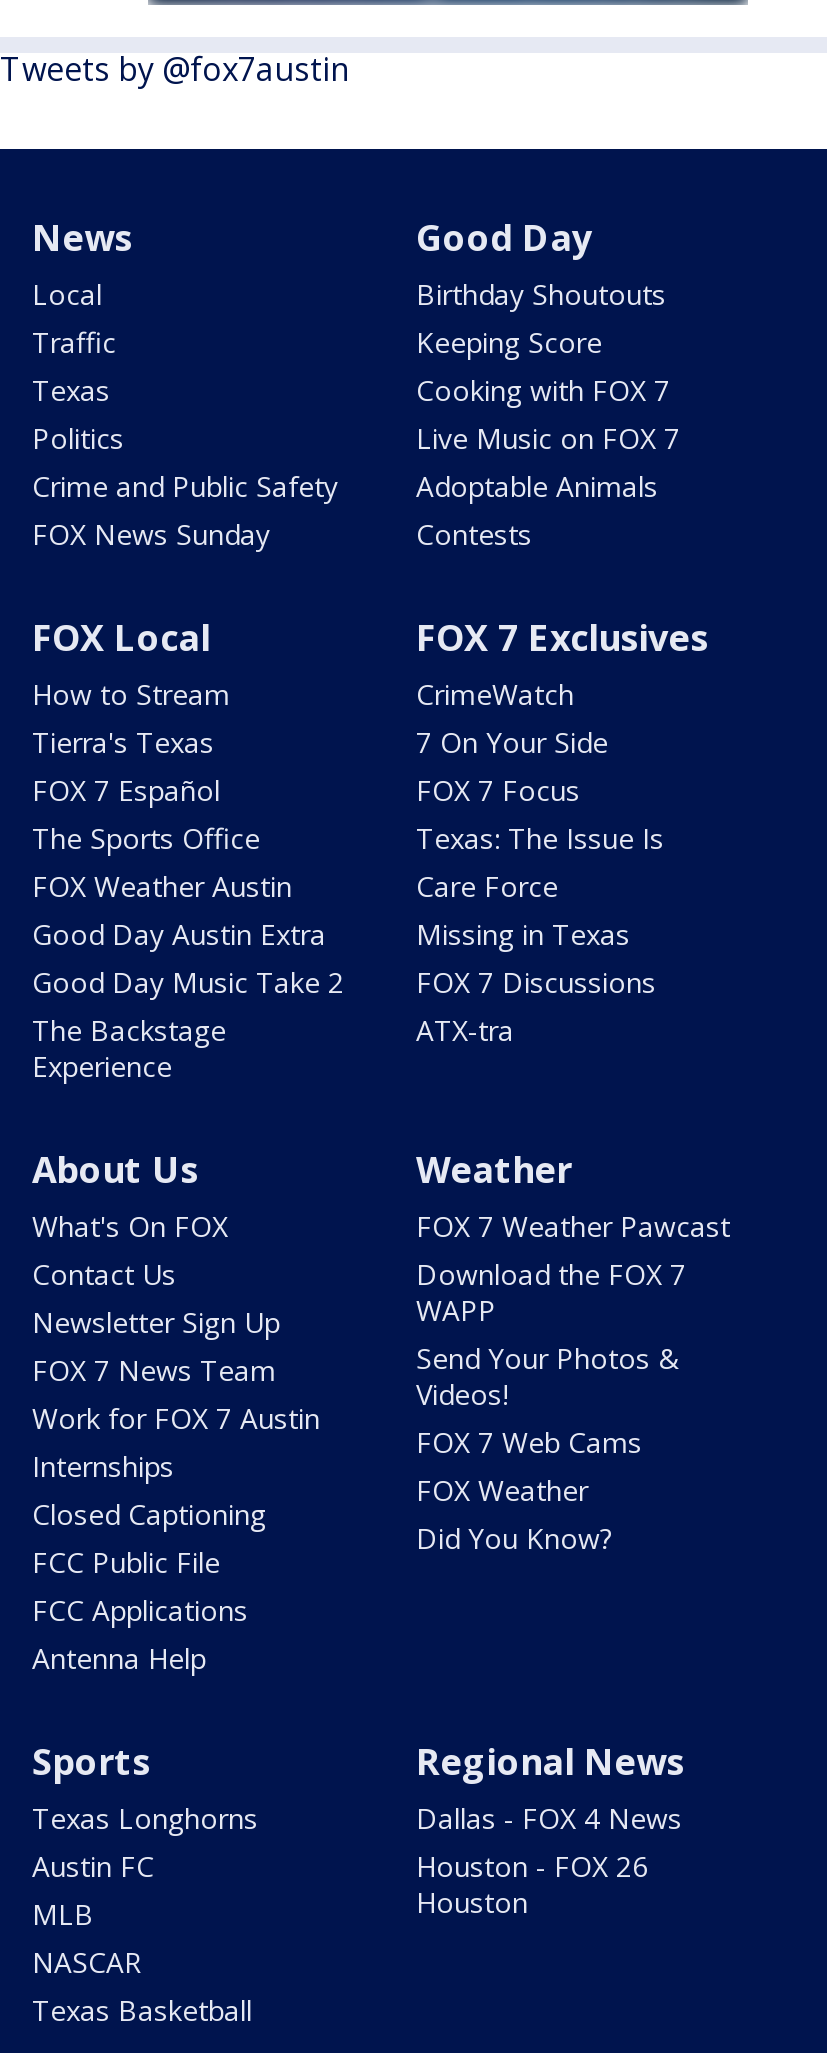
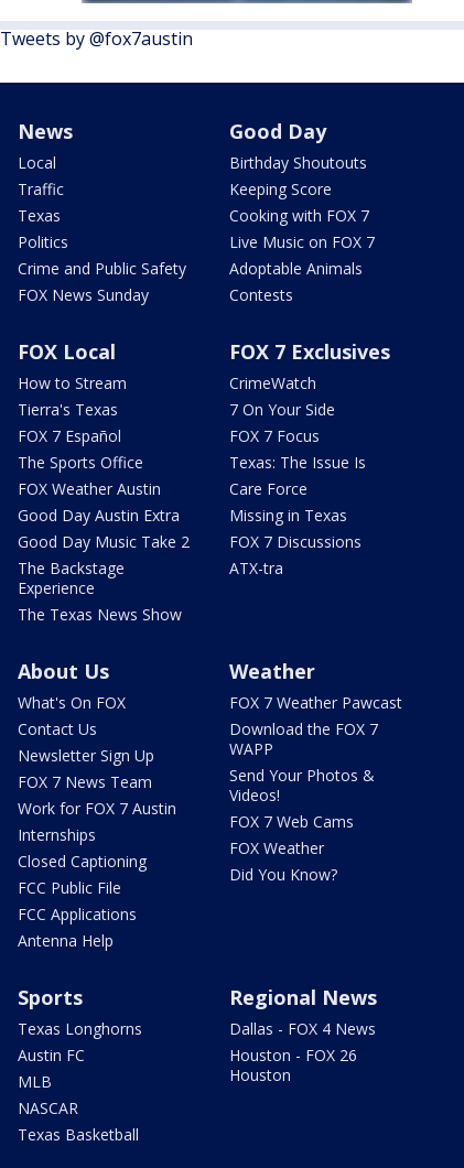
+ The Texas News Show
